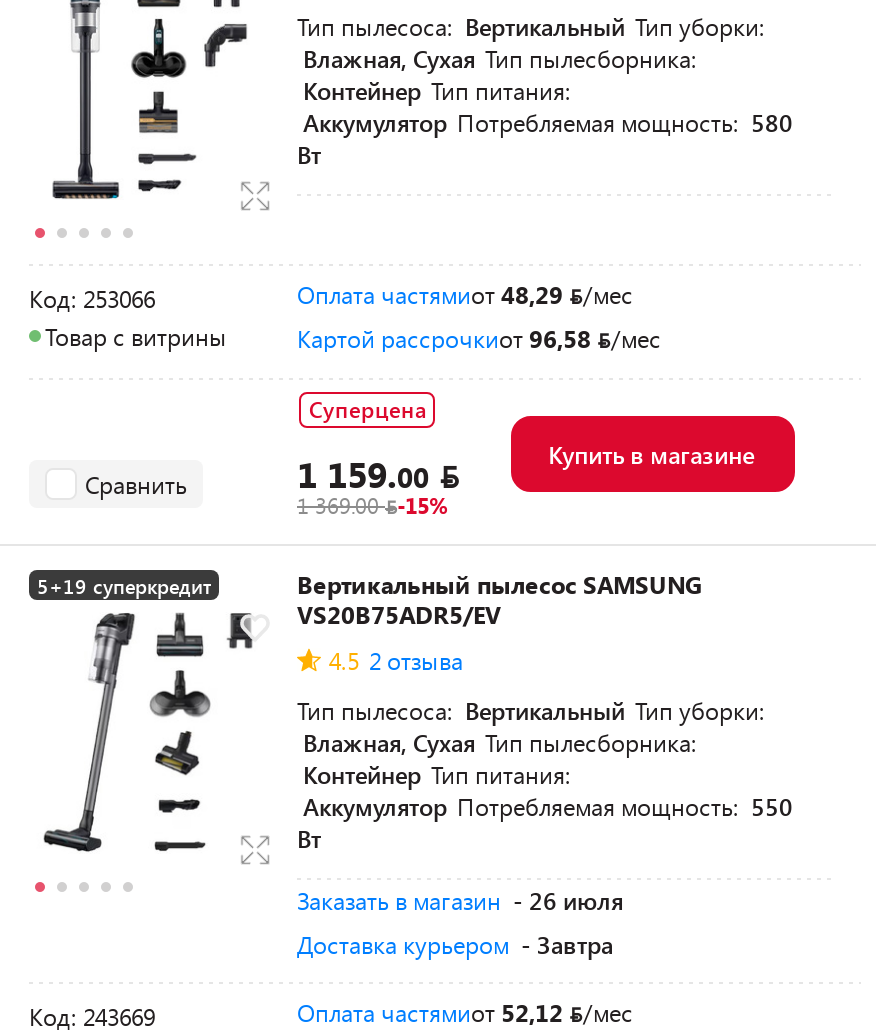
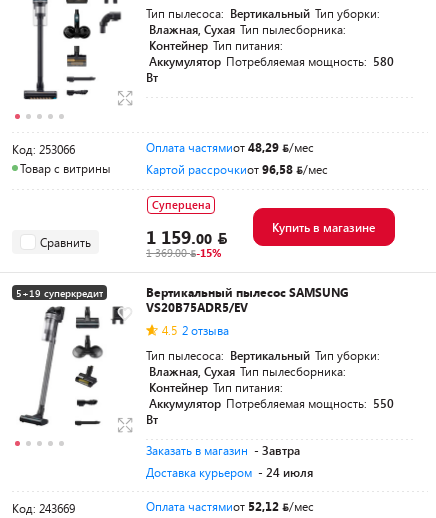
- Заказать в магазин - 26 июля
- Доставка курьером - Завтра
+ Заказать в магазин - Завтра
+ Доставка курьером - 24 июля
